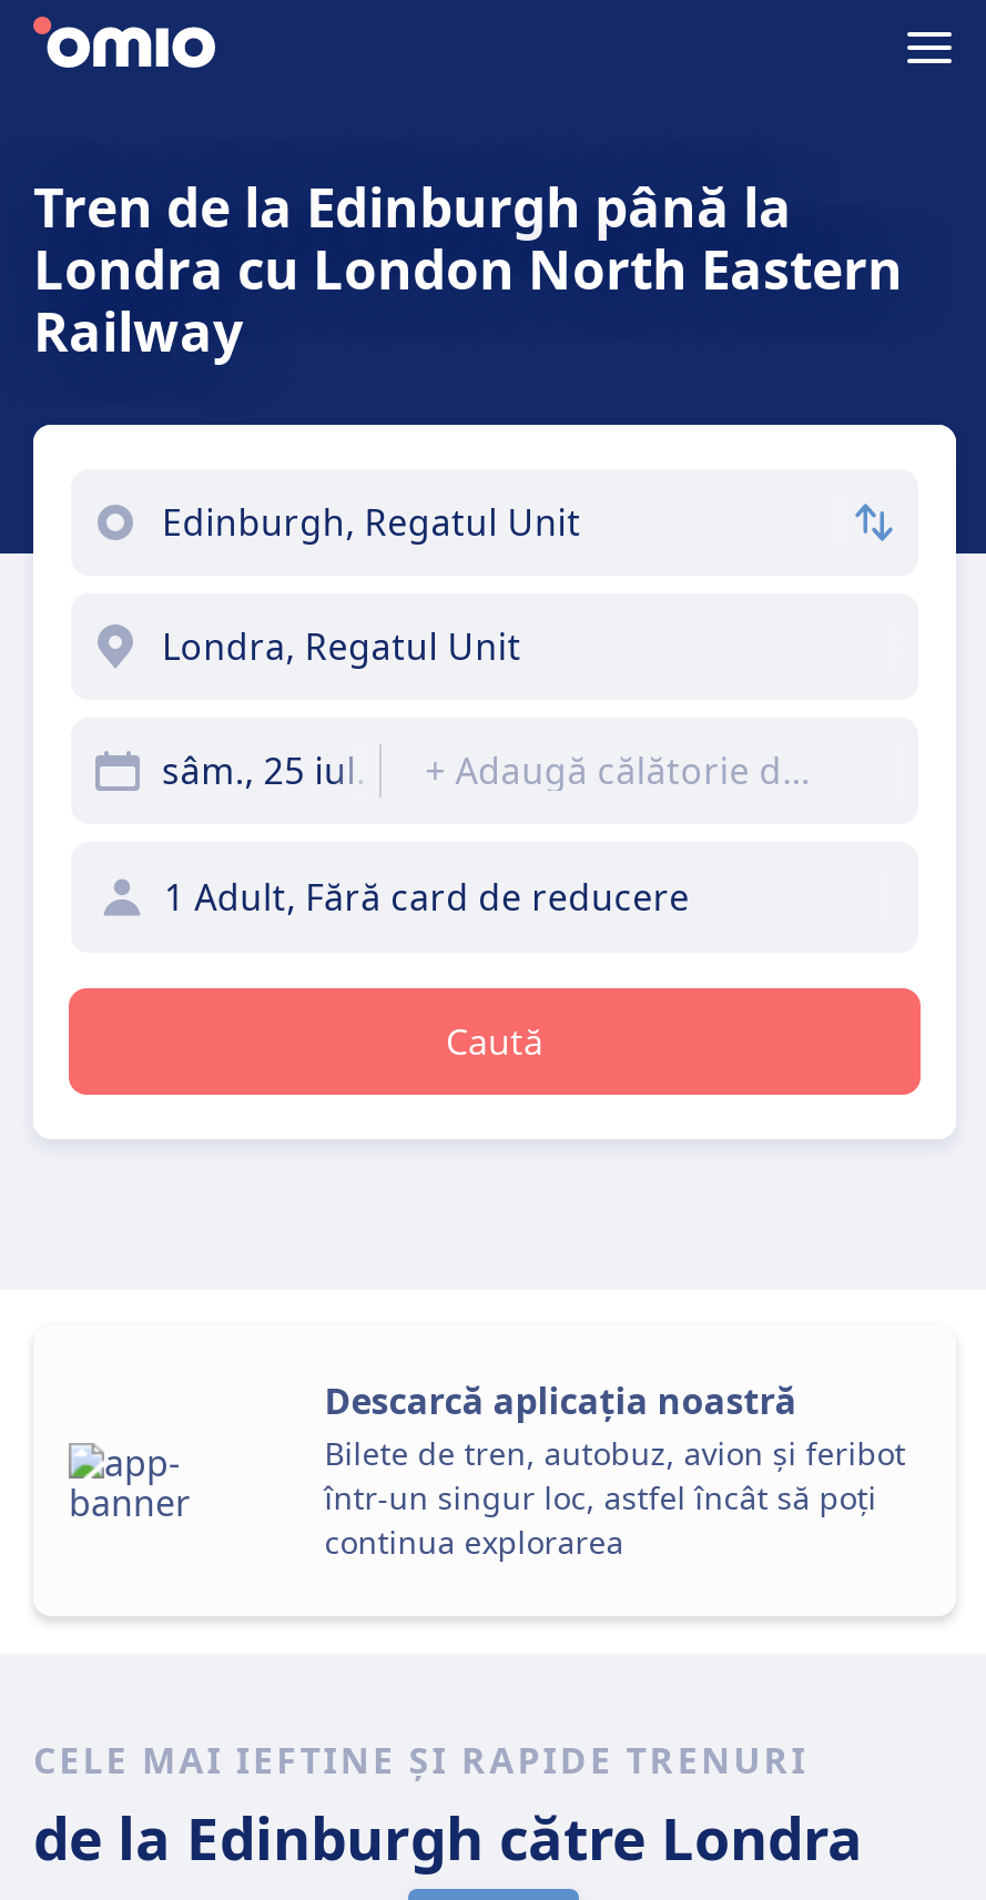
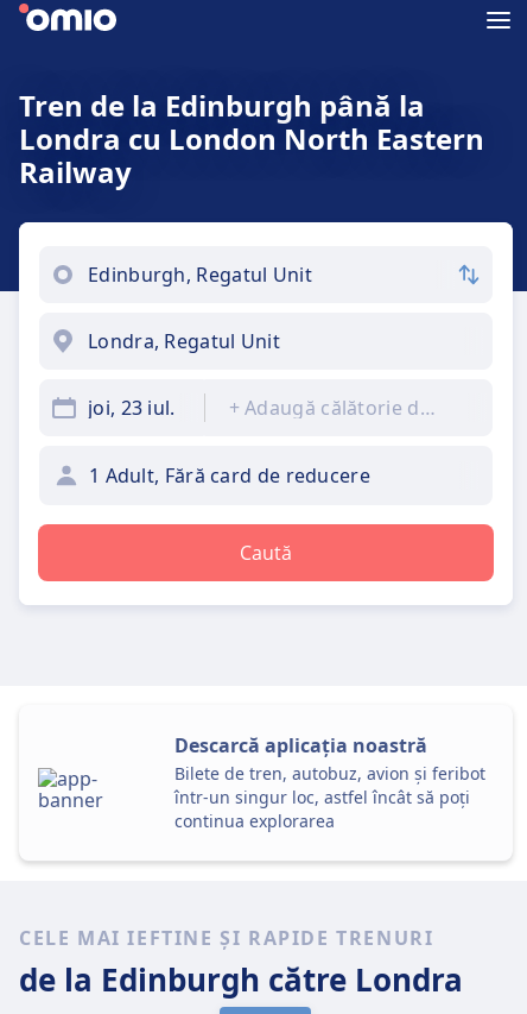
- sâm., 25 iul.
+ joi, 23 iul.
